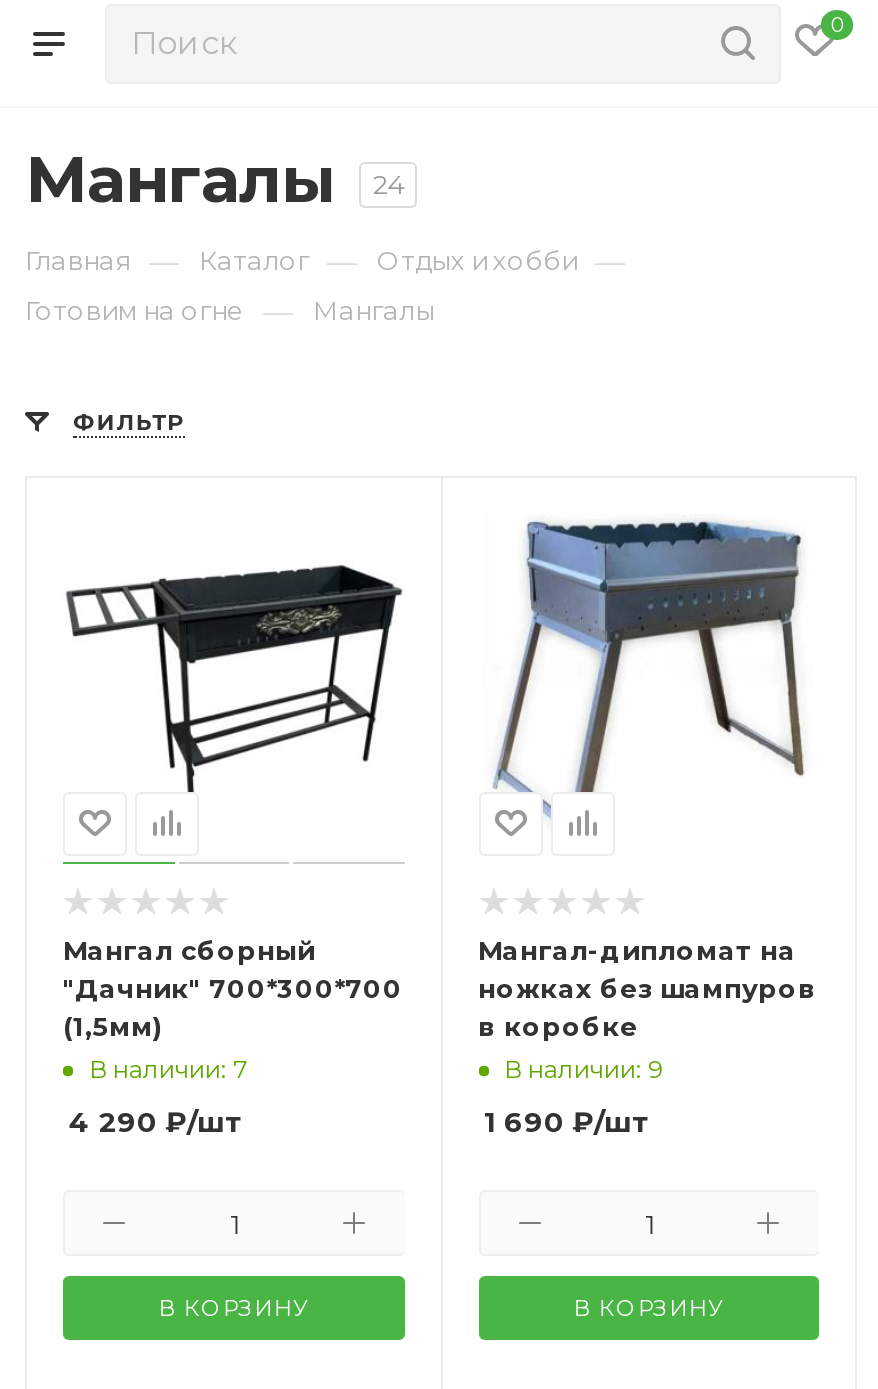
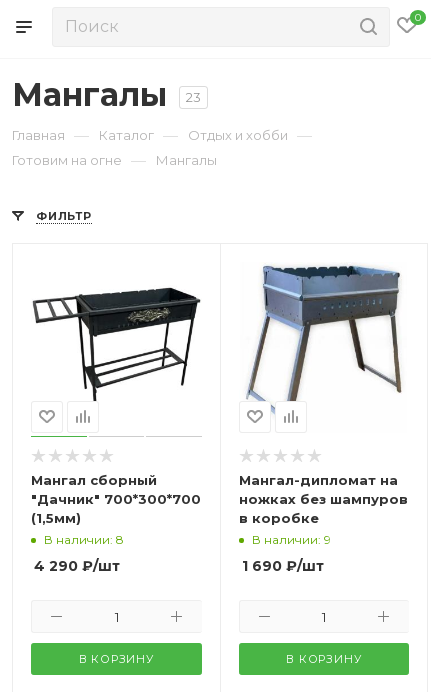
- Мангалы 24
+ Мангалы 23

- В наличии: 7
+ В наличии: 8
